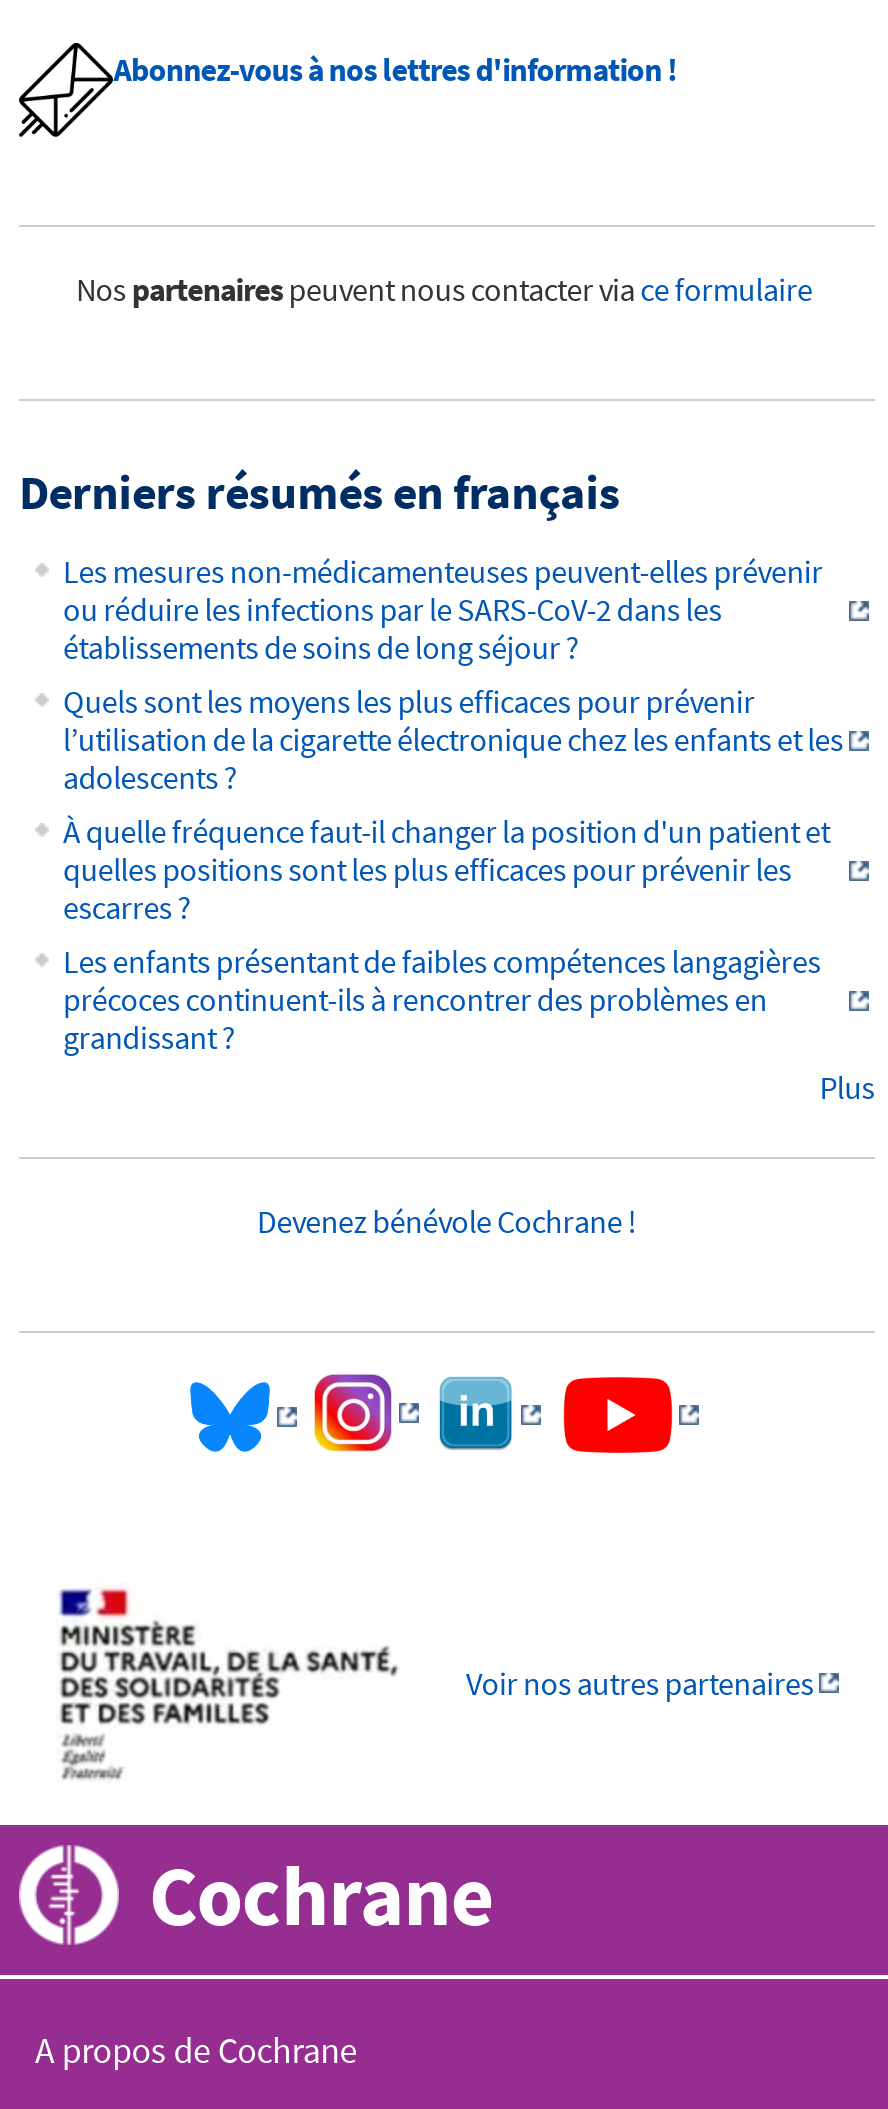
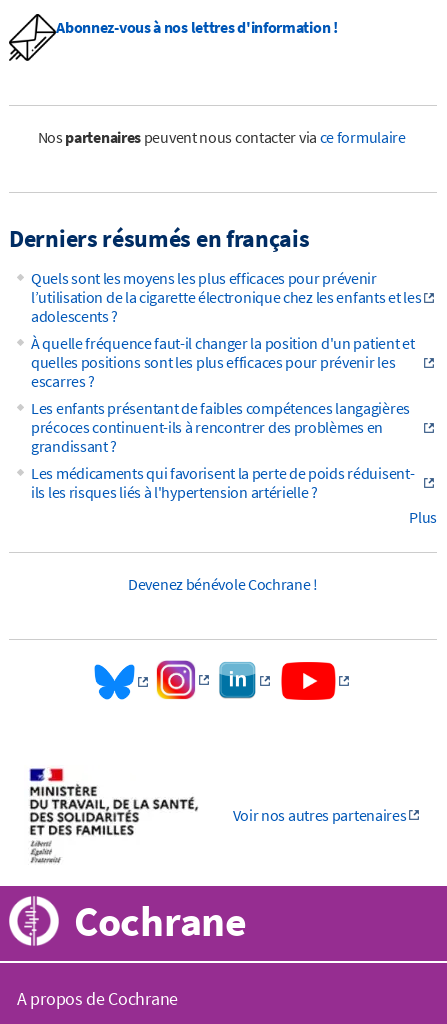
- Les mesures non-médicamenteuses peuvent-elles prévenir
- ou réduire les infections par le SARS-CoV-2 dans les
- établissements de soins de long séjour ?

moved up: Quels sont les moyens les plus efficaces pour prévenir | l’utilisation de la cigarette électronique chez les enfants et les | adolescents ? | ... | précoces continuent-ils à rencontrer des problèmes en | grandissant ?

+ Les médicaments qui favorisent la perte de poids réduisent-
+ ils les risques liés à l'hypertension artérielle ?
